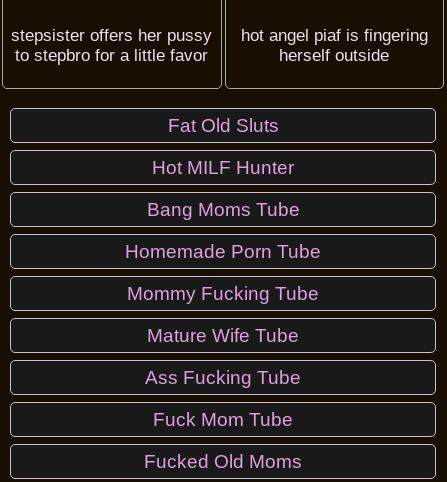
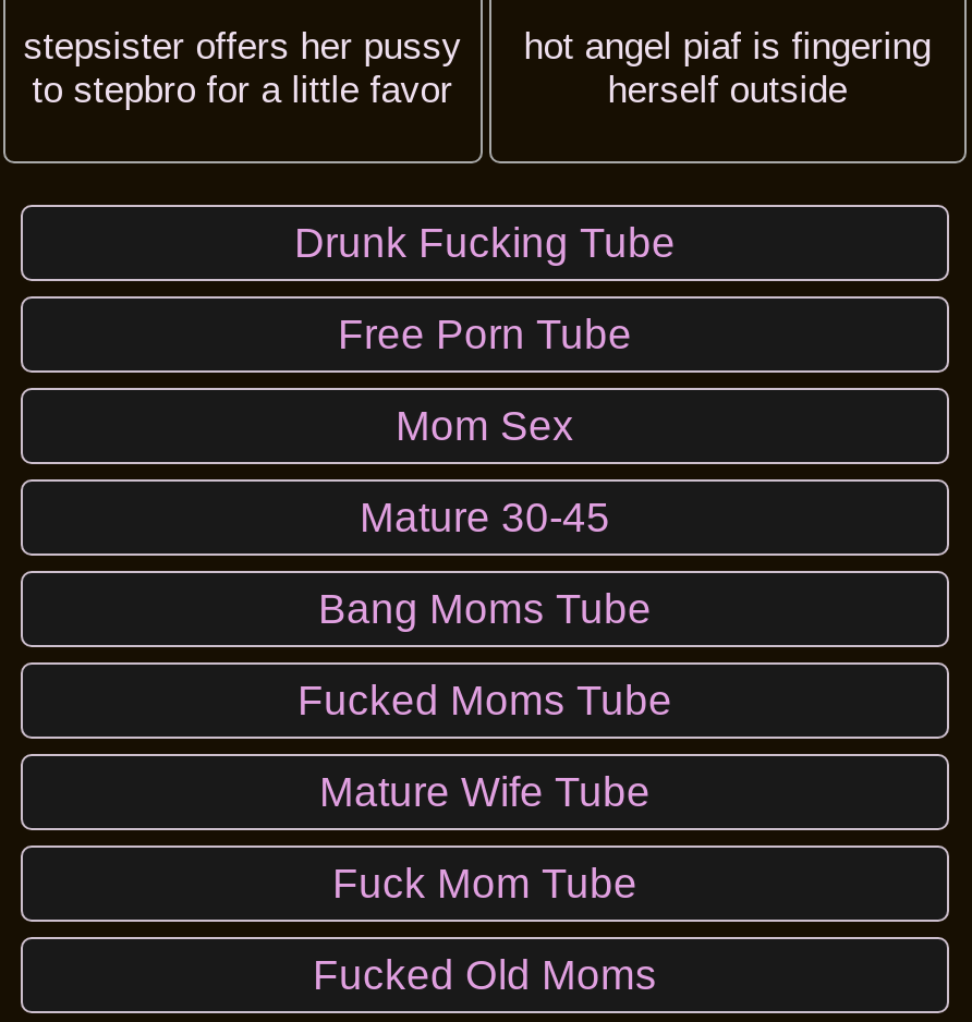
- Fat Old Sluts
- Hot MILF Hunter
+ Drunk Fucking Tube
+ Free Porn Tube
+ Mom Sex
+ Mature 30-45

moved down: Bang Moms Tube

- Homemade Porn Tube
- Mommy Fucking Tube
+ Fucked Moms Tube

moved down: Mature Wife Tube

- Ass Fucking Tube
